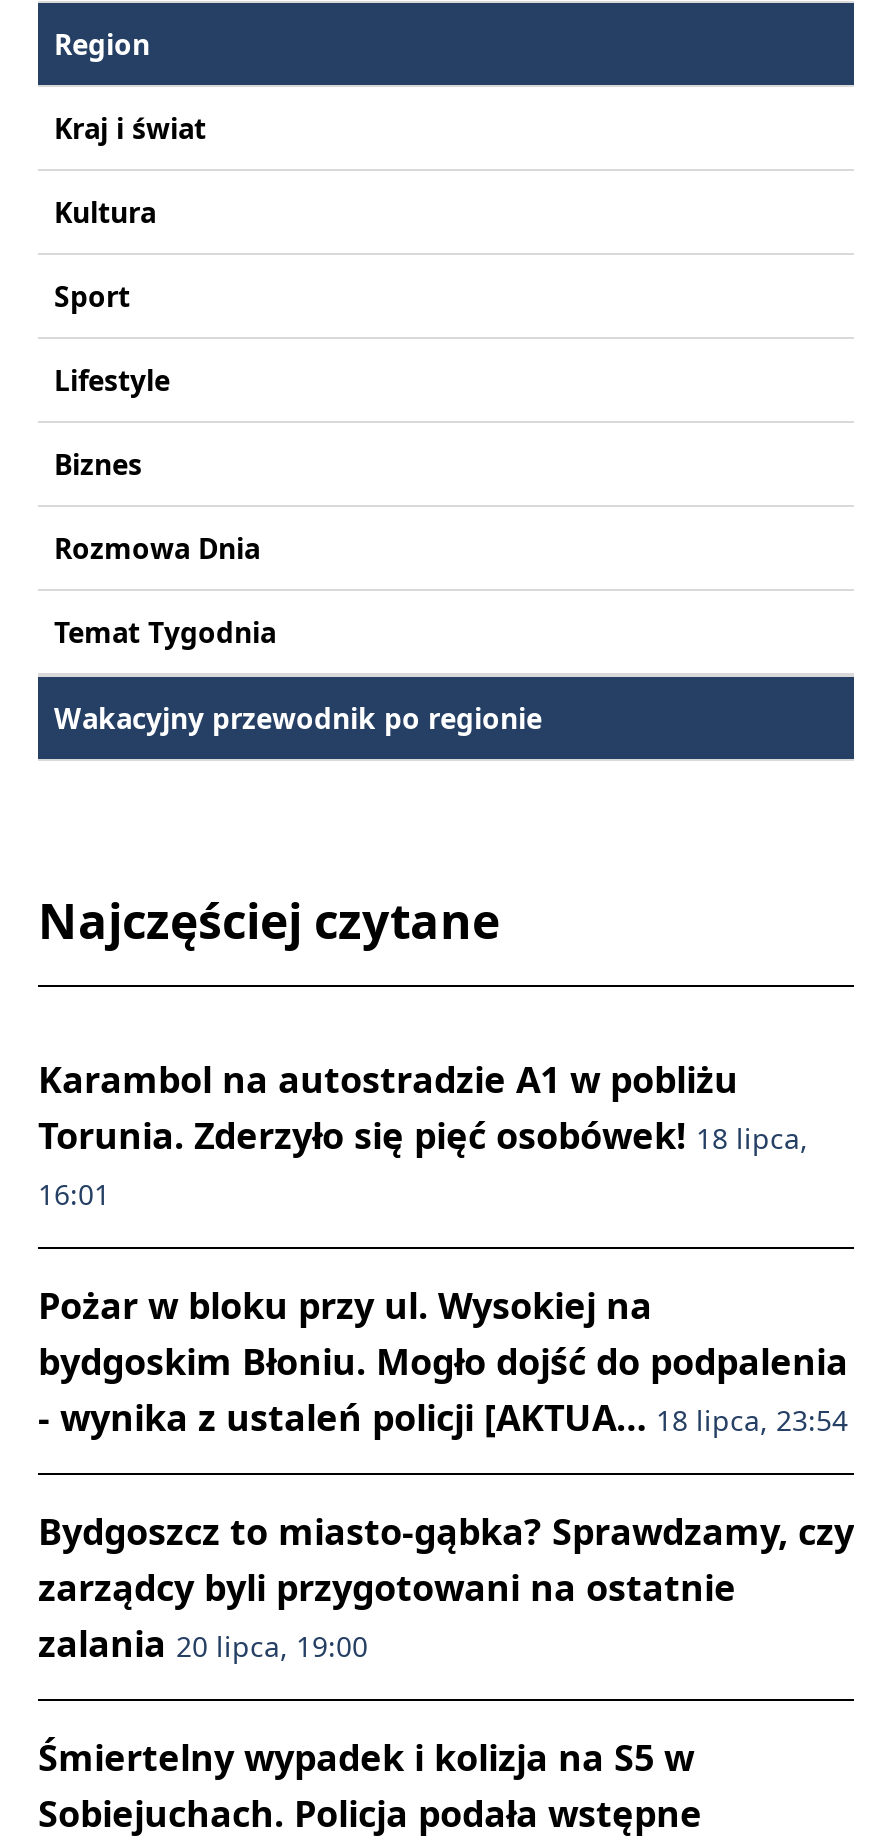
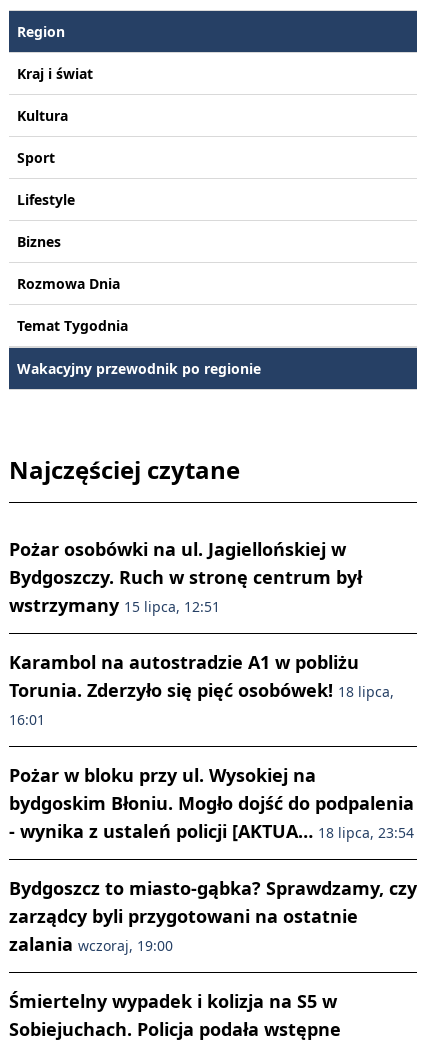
+ Pożar osobówki na ul. Jagiellońskiej w
+ Bydgoszczy. Ruch w stronę centrum był
+ wstrzymany 15 lipca, 12:51

- zalania 20 lipca, 19:00
+ zalania wczoraj, 19:00
